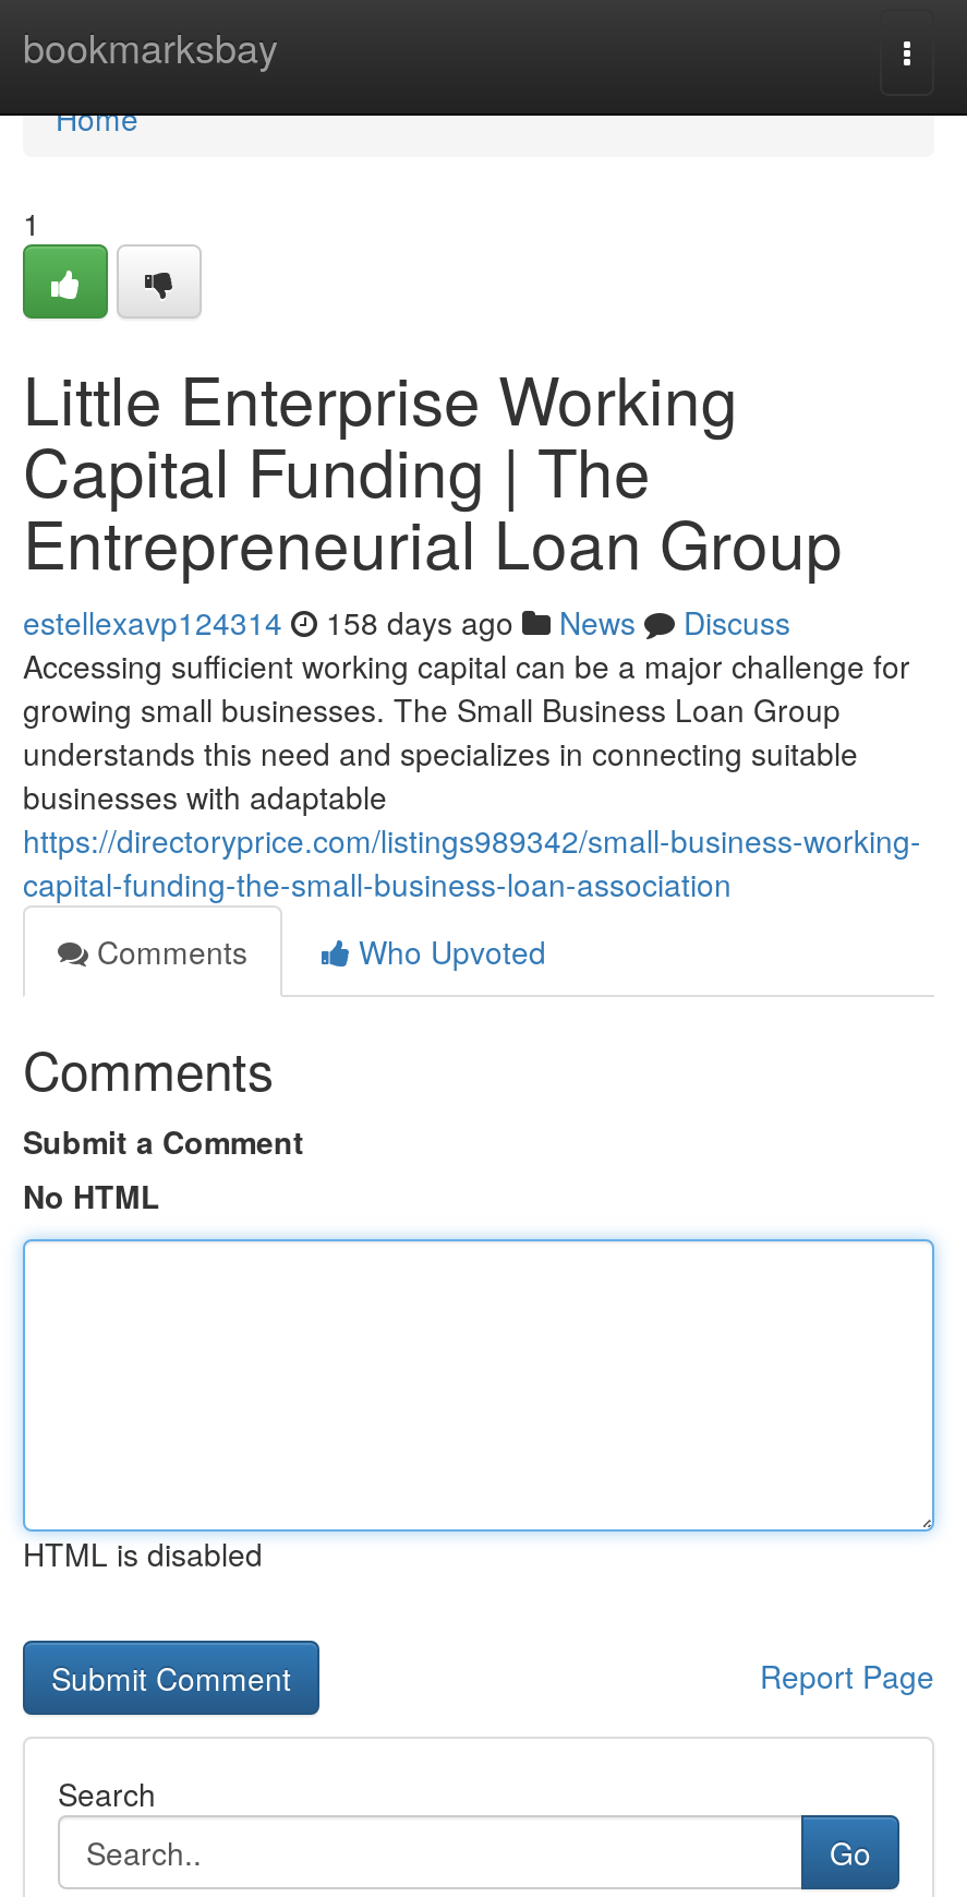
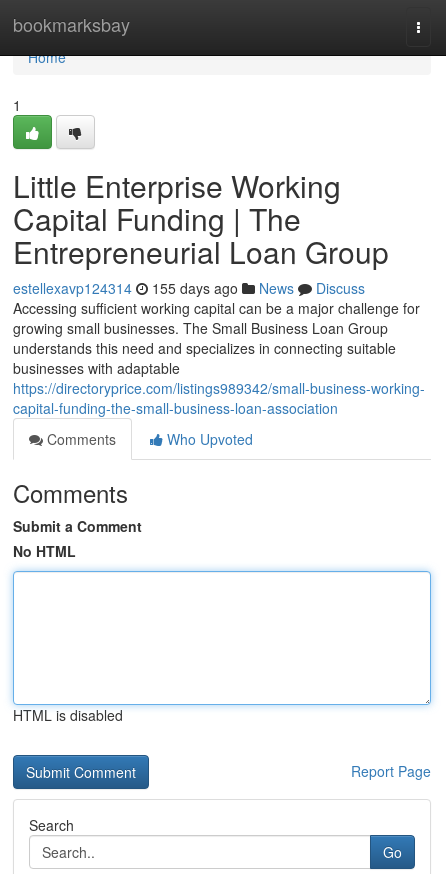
- estellexavp124314 158 days ago News Discuss
+ estellexavp124314 155 days ago News Discuss
